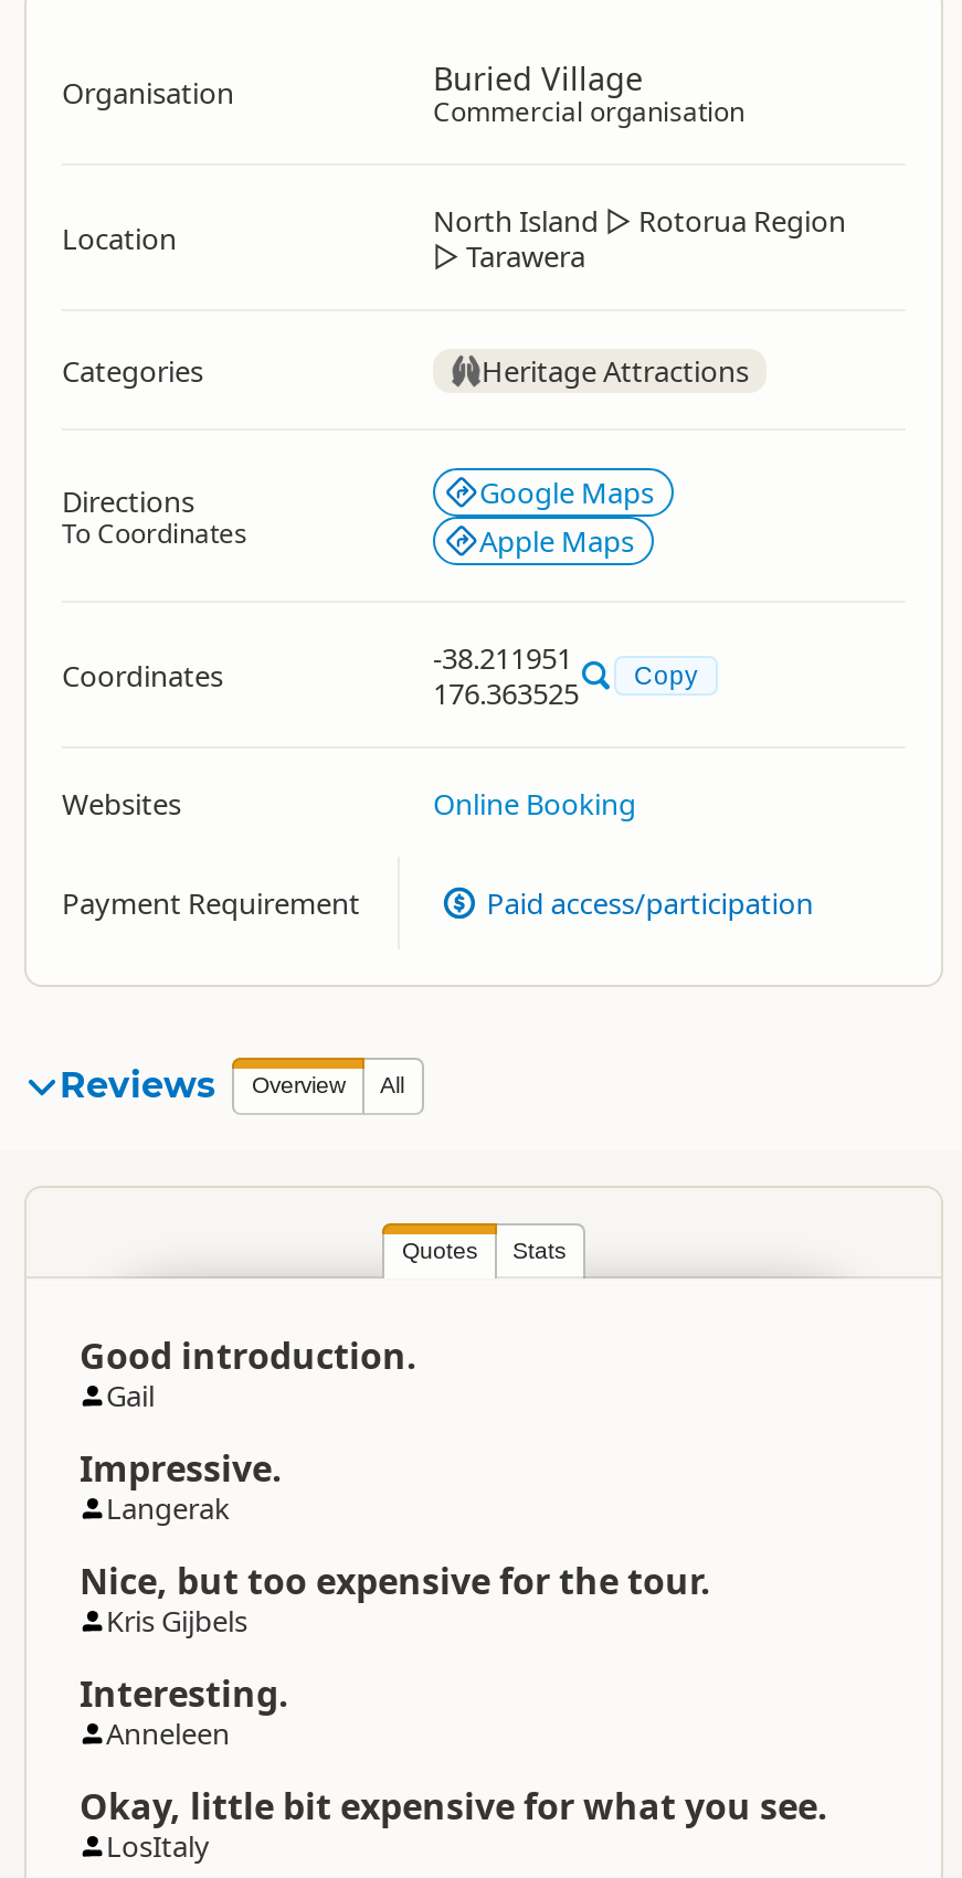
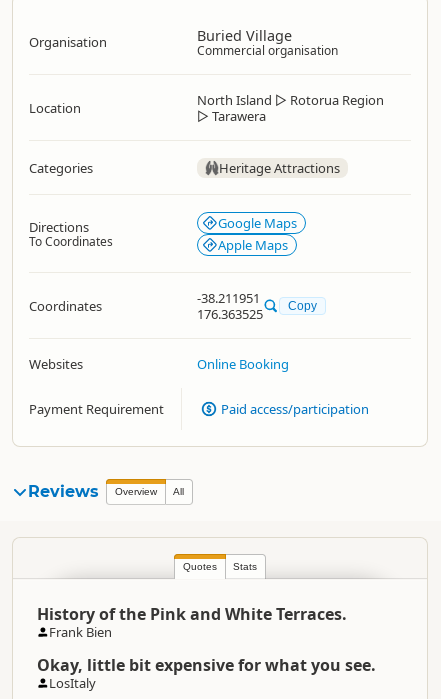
- Good introduction.
- Gail
- Impressive.
- Langerak
- Nice, but too expensive for the tour.
- Kris Gijbels
- Interesting.
- Anneleen
+ History of the Pink and White Terraces.
+ Frank Bien
